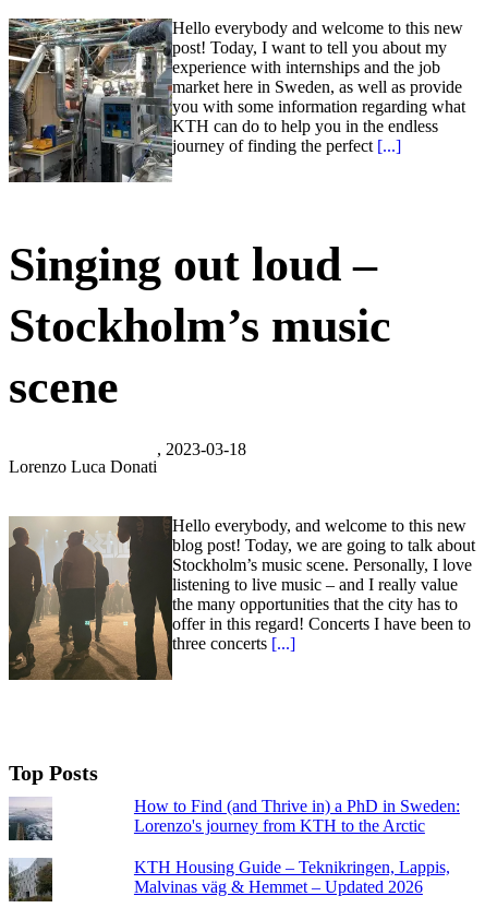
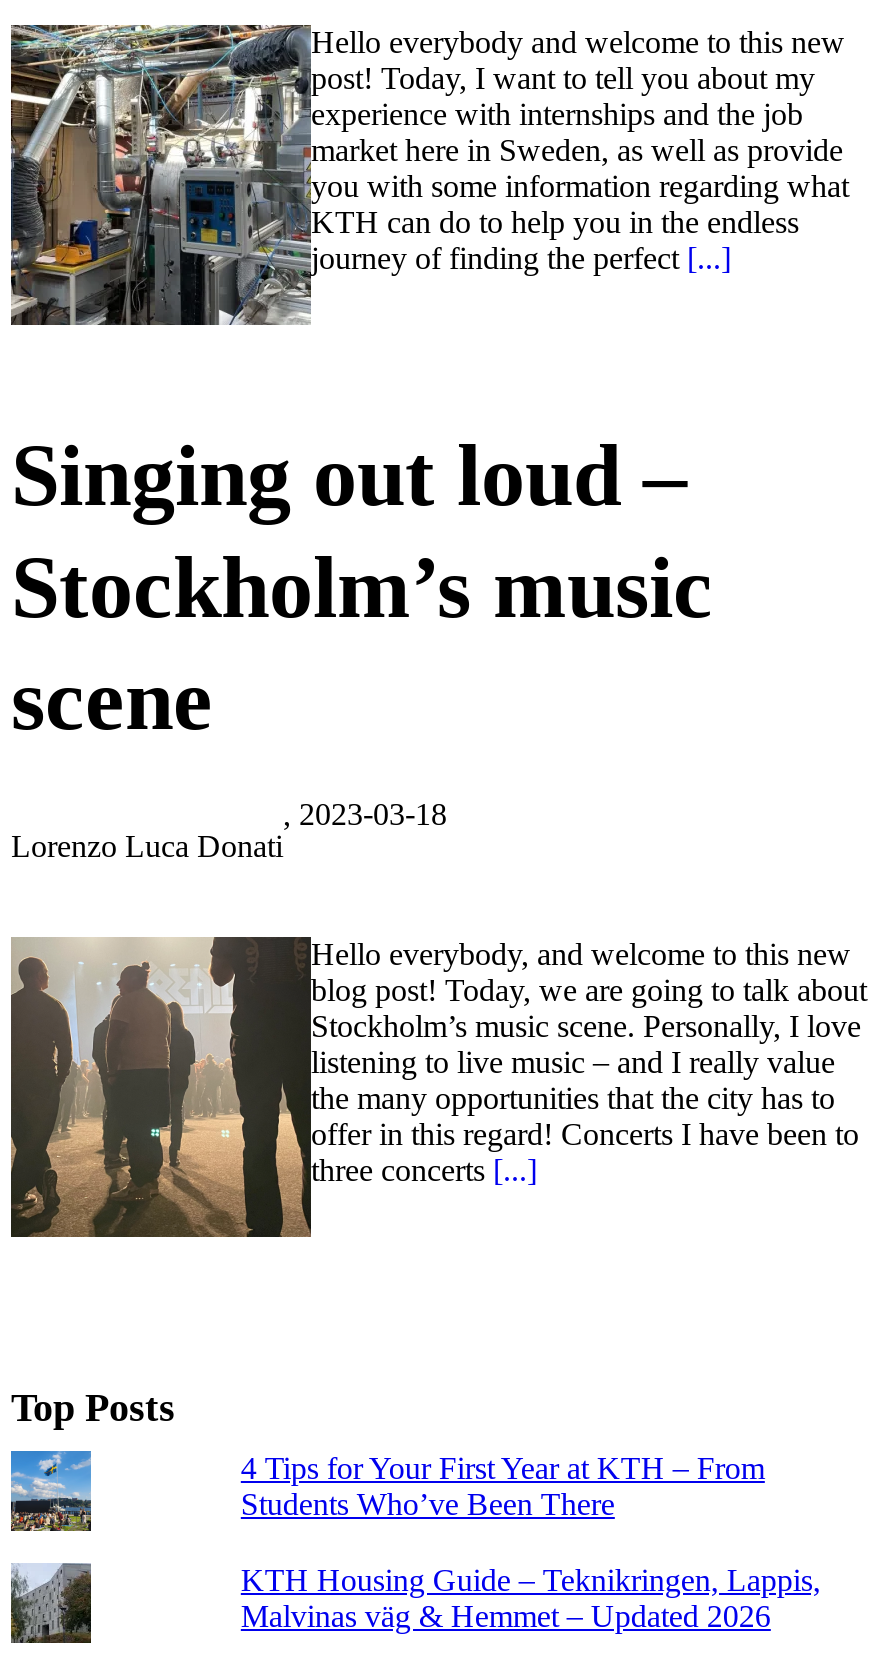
- [image]
+ [image]

- How to Find (and Thrive in) a PhD in Sweden:
- Lorenzo's journey from KTH to the Arctic
+ 4 Tips for Your First Year at KTH – From
+ Students Who’ve Been There
